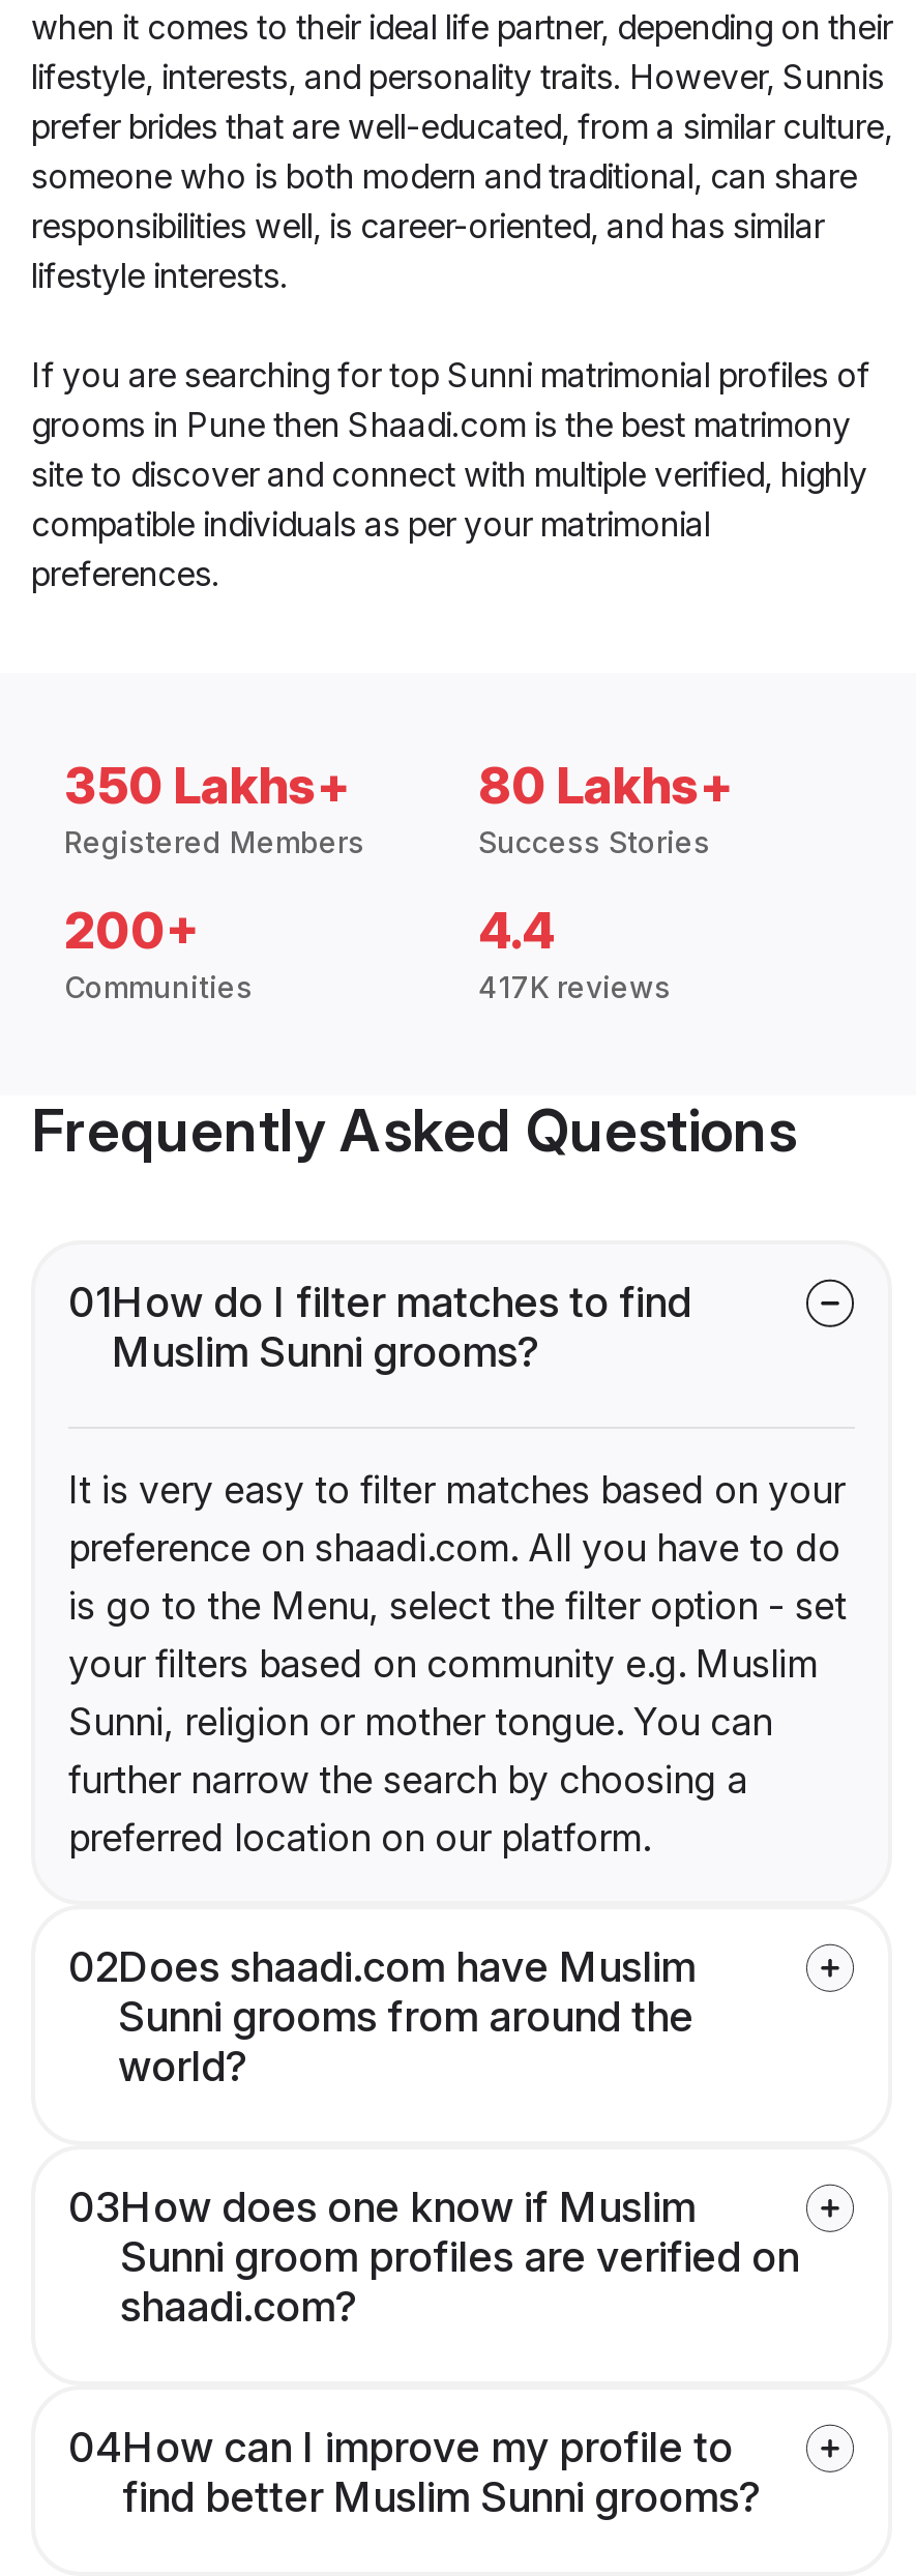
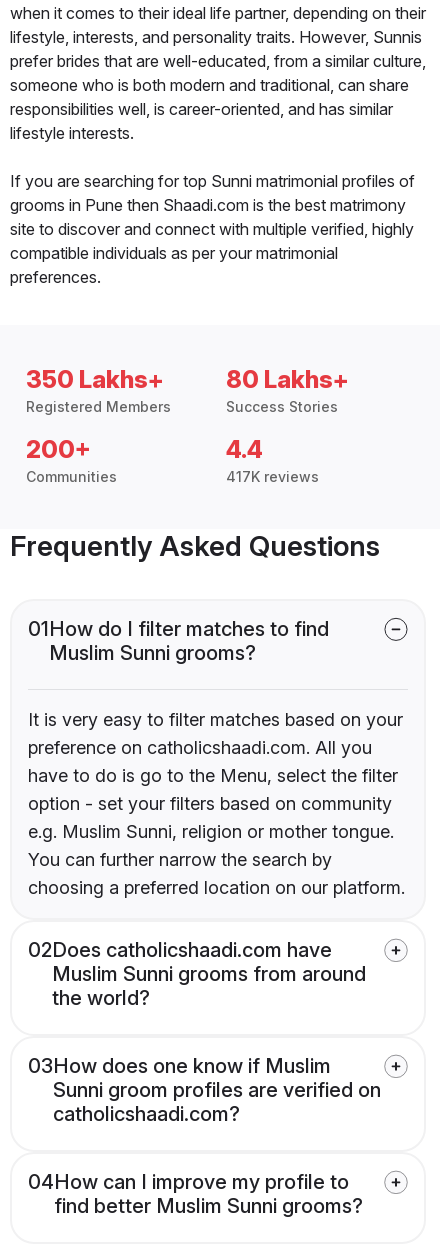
- preference on shaadi.com. All you have to do
- is go to the Menu, select the filter option - set
- your filters based on community e.g. Muslim
- Sunni, religion or mother tongue. You can
- further narrow the search by choosing a
- preferred location on our platform.
+ preference on catholicshaadi.com. All you
+ have to do is go to the Menu, select the filter
+ option - set your filters based on community
+ e.g. Muslim Sunni, religion or mother tongue.
+ You can further narrow the search by
+ choosing a preferred location on our platform.

- 02Does shaadi.com have Muslim
- Sunni grooms from around the
- world?
+ 02Does catholicshaadi.com have
+ Muslim Sunni grooms from around
+ the world?

- shaadi.com?
+ catholicshaadi.com?
